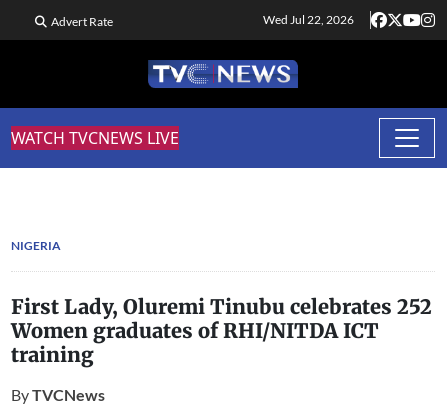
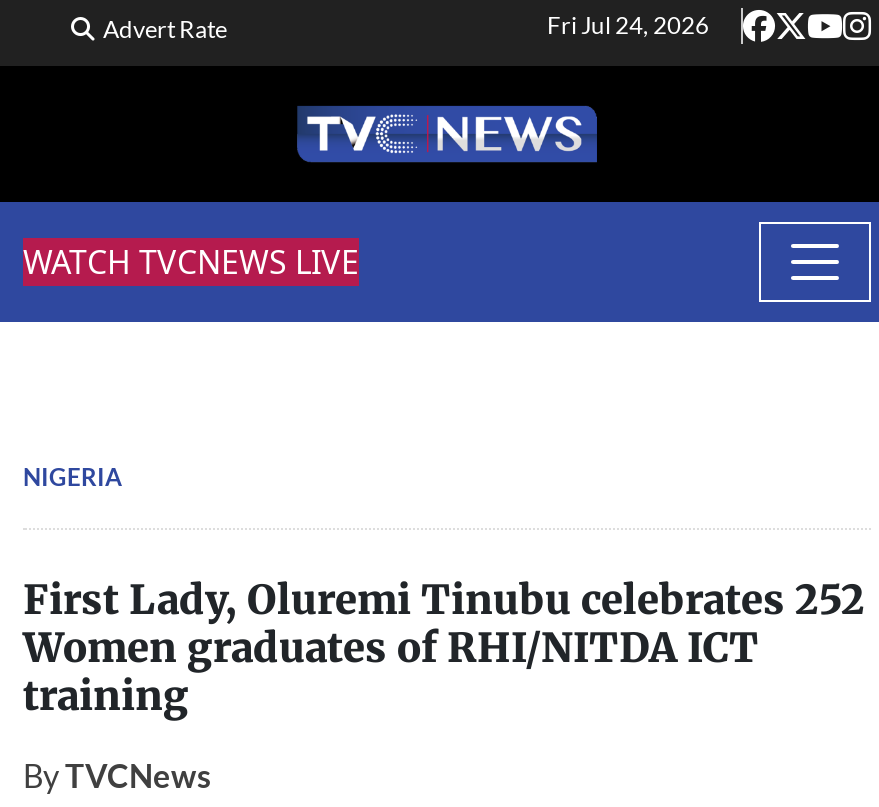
- Wed Jul 22, 2026
+ Fri Jul 24, 2026
